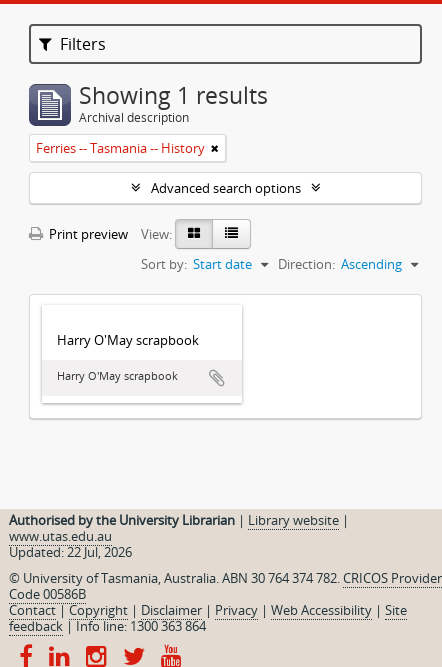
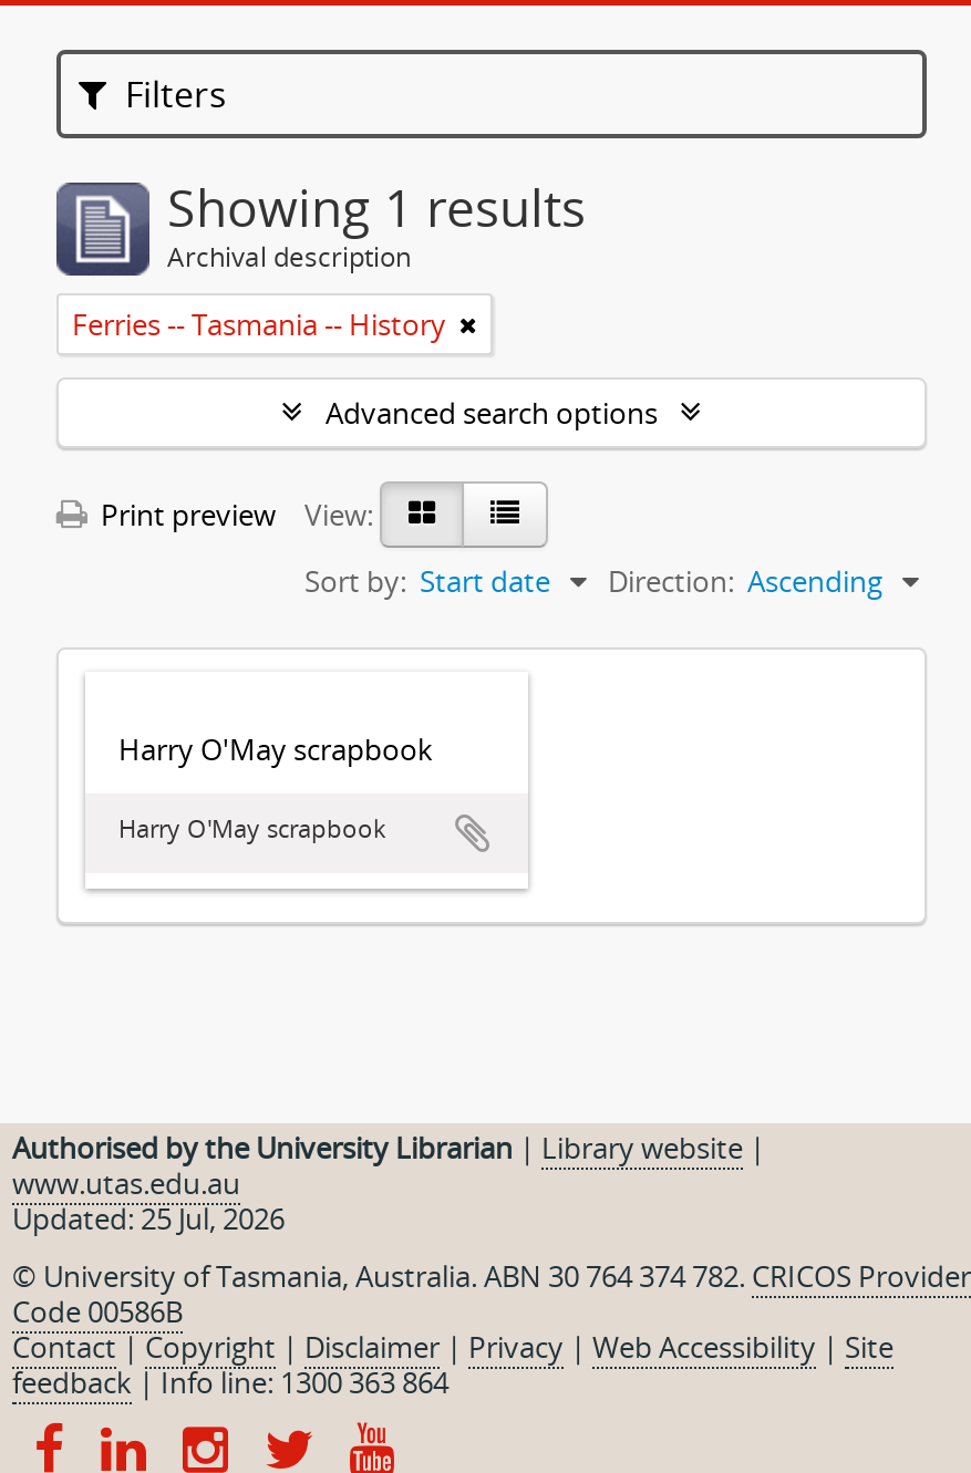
- Updated: 22 Jul, 2026
+ Updated: 25 Jul, 2026
